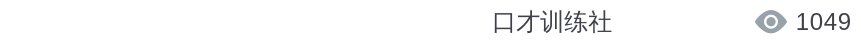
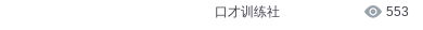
- 1049
+ 553
